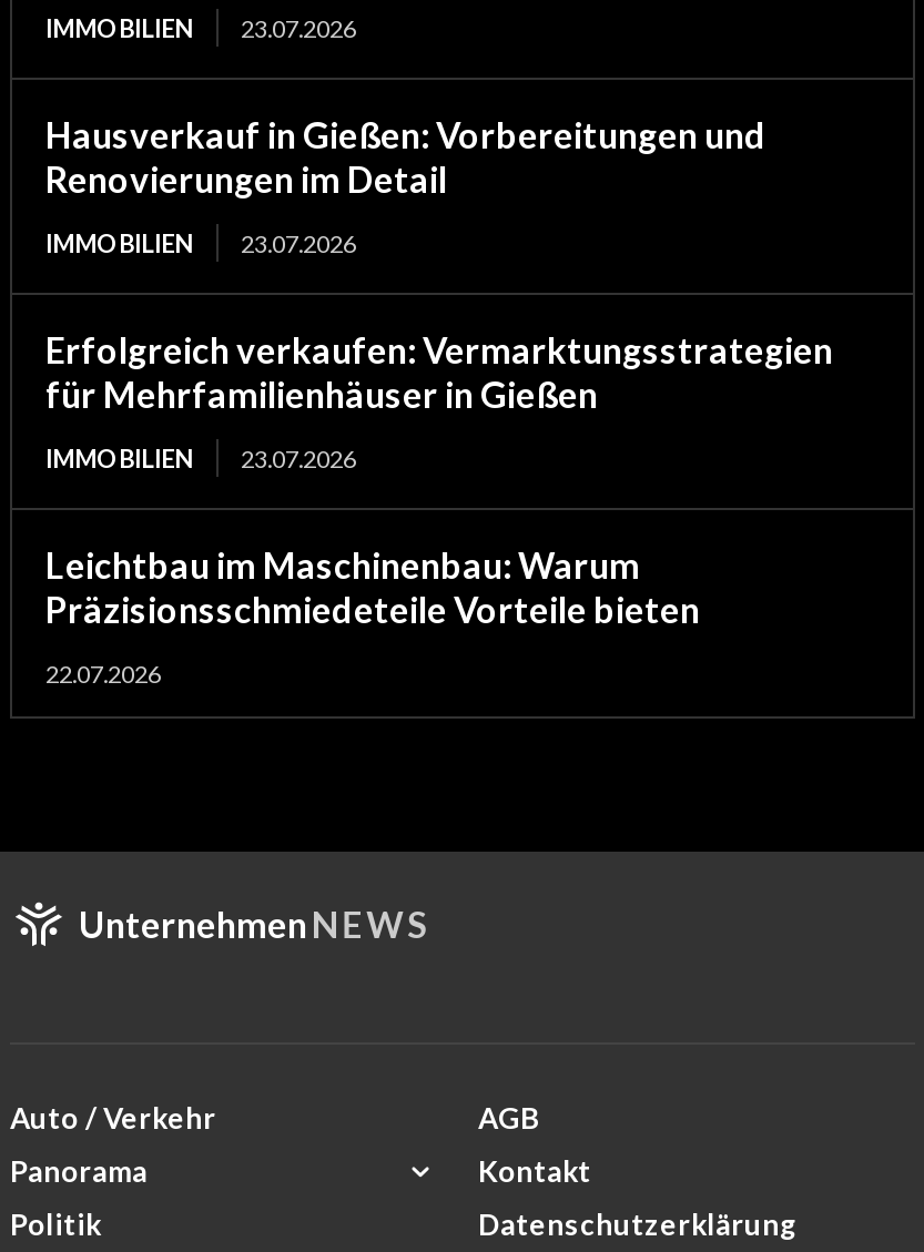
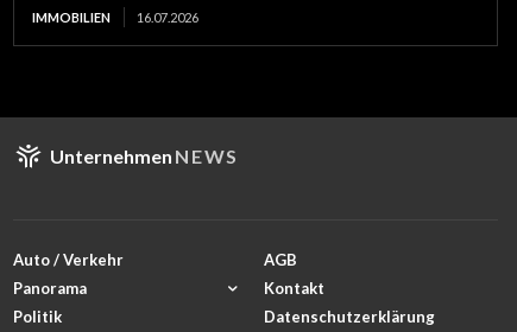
- 23.07.2026
- Hausverkauf in Gießen: Vorbereitungen und
- Renovierungen im Detail
- IMMOBILIEN
- 23.07.2026
- Erfolgreich verkaufen: Vermarktungsstrategien
- für Mehrfamilienhäuser in Gießen
- IMMOBILIEN
- 23.07.2026
- Leichtbau im Maschinenbau: Warum
- Präzisionsschmiedeteile Vorteile bieten
- 22.07.2026
+ 16.07.2026
